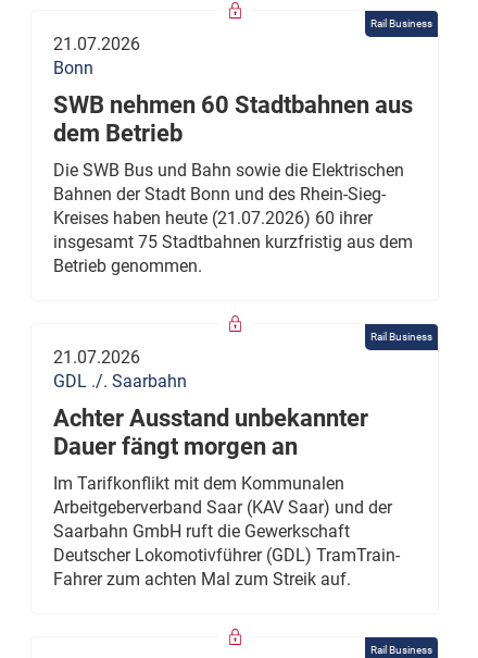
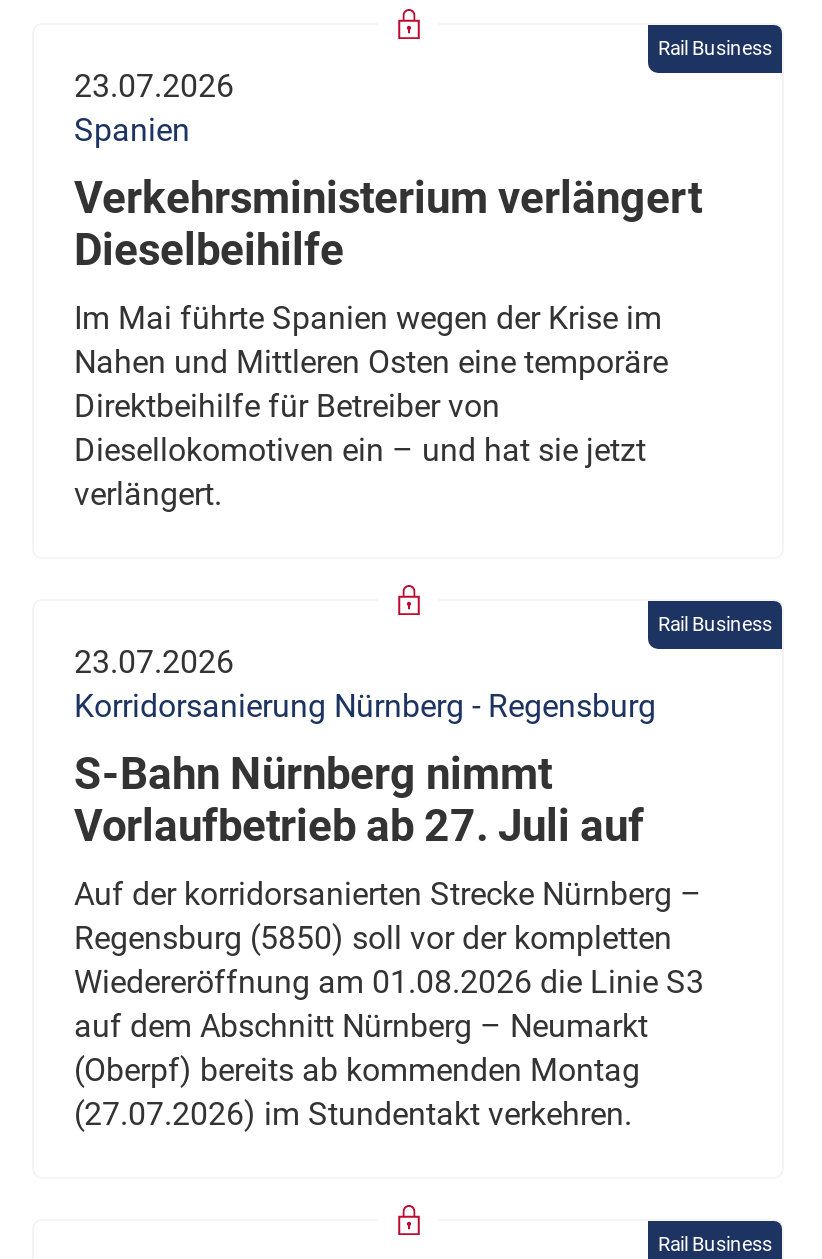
- 21.07.2026
- Bonn
+ 23.07.2026
+ Spanien

- SWB nehmen 60 Stadtbahnen aus
- dem Betrieb
+ Verkehrsministerium verlängert
+ Dieselbeihilfe

- Die SWB Bus und Bahn sowie die Elektrischen
- Bahnen der Stadt Bonn und des Rhein-Sieg-
- Kreises haben heute (21.07.2026) 60 ihrer
- insgesamt 75 Stadtbahnen kurzfristig aus dem
- Betrieb genommen.
+ Im Mai führte Spanien wegen der Krise im
+ Nahen und Mittleren Osten eine temporäre
+ Direktbeihilfe für Betreiber von
+ Diesellokomotiven ein – und hat sie jetzt
+ verlängert.

- 21.07.2026
- GDL ./. Saarbahn
+ 23.07.2026
+ Korridorsanierung Nürnberg - Regensburg

- Achter Ausstand unbekannter
- Dauer fängt morgen an
+ S-Bahn Nürnberg nimmt
+ Vorlaufbetrieb ab 27. Juli auf

- Im Tarifkonflikt mit dem Kommunalen
- Arbeitgeberverband Saar (KAV Saar) und der
- Saarbahn GmbH ruft die Gewerkschaft
- Deutscher Lokomotivführer (GDL) TramTrain-
- Fahrer zum achten Mal zum Streik auf.
+ Auf der korridorsanierten Strecke Nürnberg –
+ Regensburg (5850) soll vor der kompletten
+ Wiedereröffnung am 01.08.2026 die Linie S3
+ auf dem Abschnitt Nürnberg – Neumarkt
+ (Oberpf) bereits ab kommenden Montag
+ (27.07.2026) im Stundentakt verkehren.
